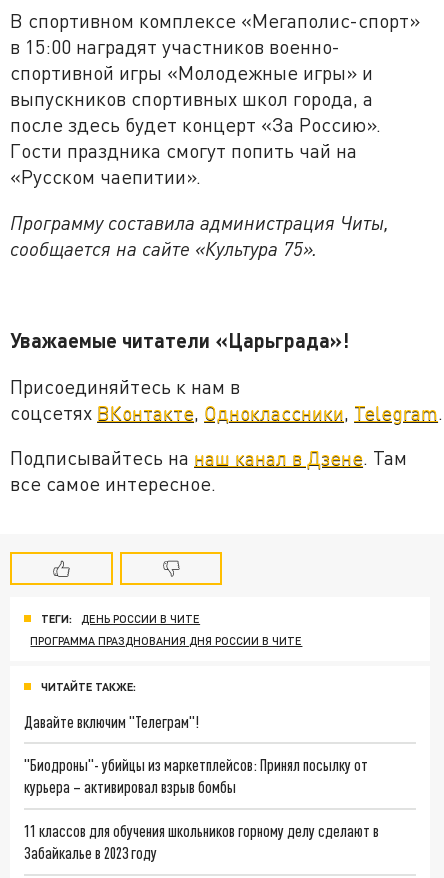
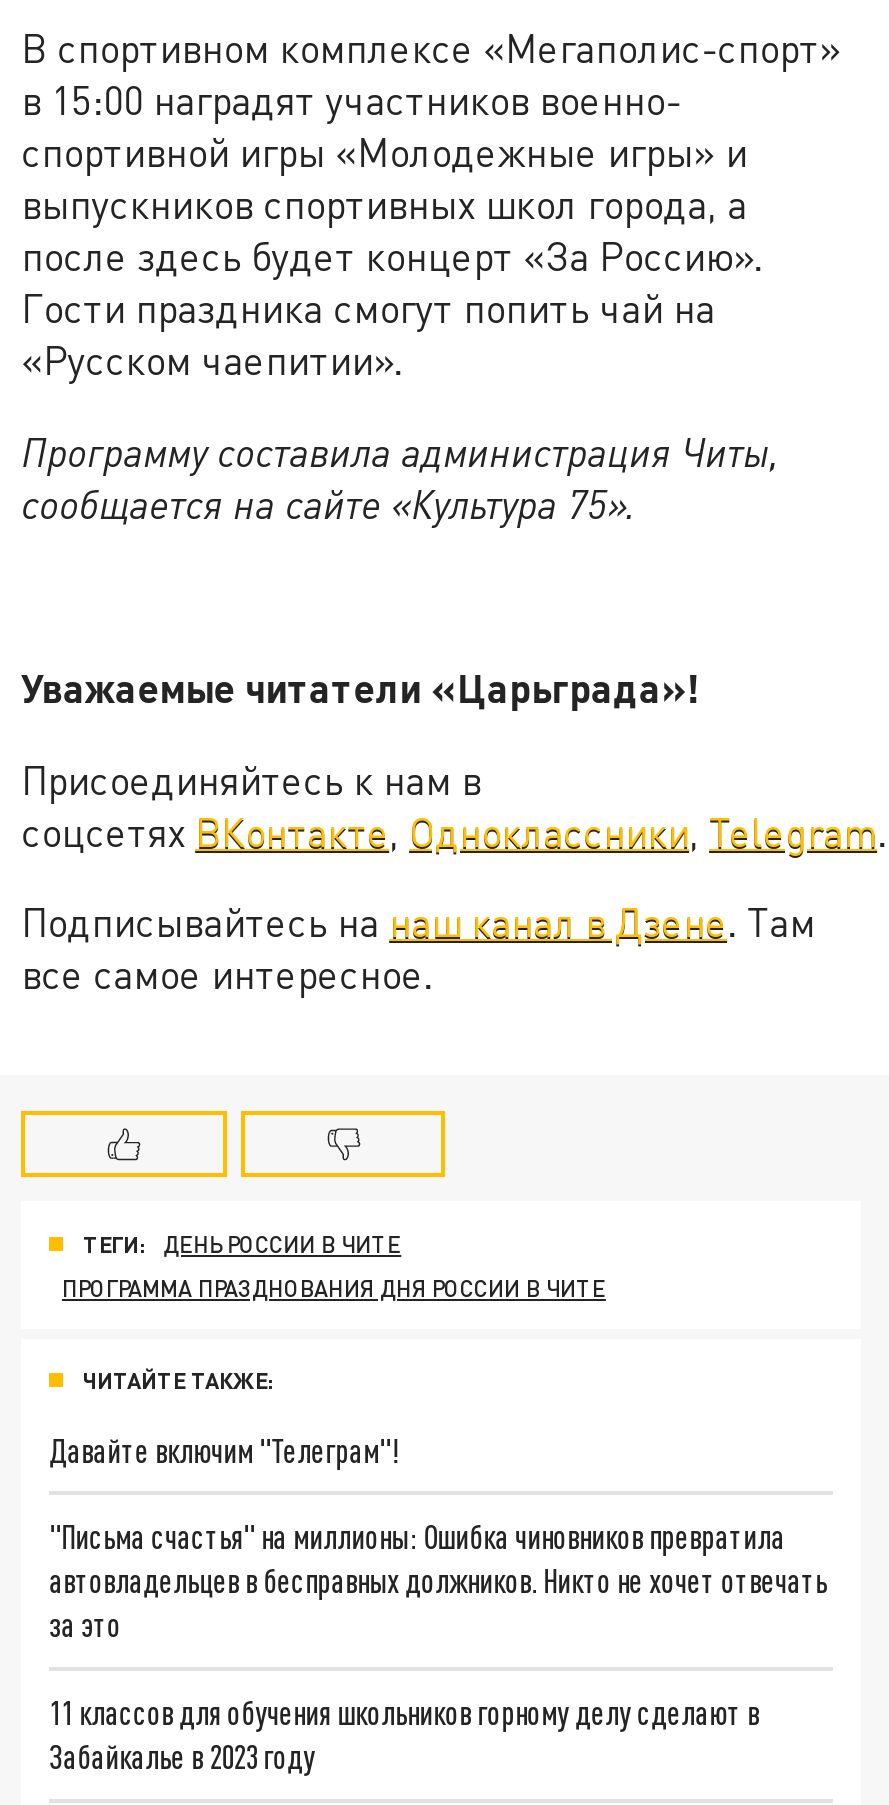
- "Биодроны"- убийцы из маркетплейсов: Принял посылку от
- курьера – активировал взрыв бомбы
+ "Письма счастья" на миллионы: Ошибка чиновников превратила
+ автовладельцев в бесправных должников. Никто не хочет отвечать
+ за это
